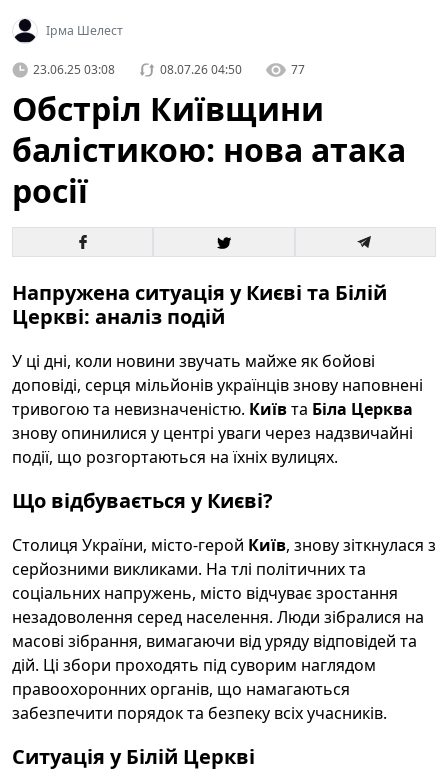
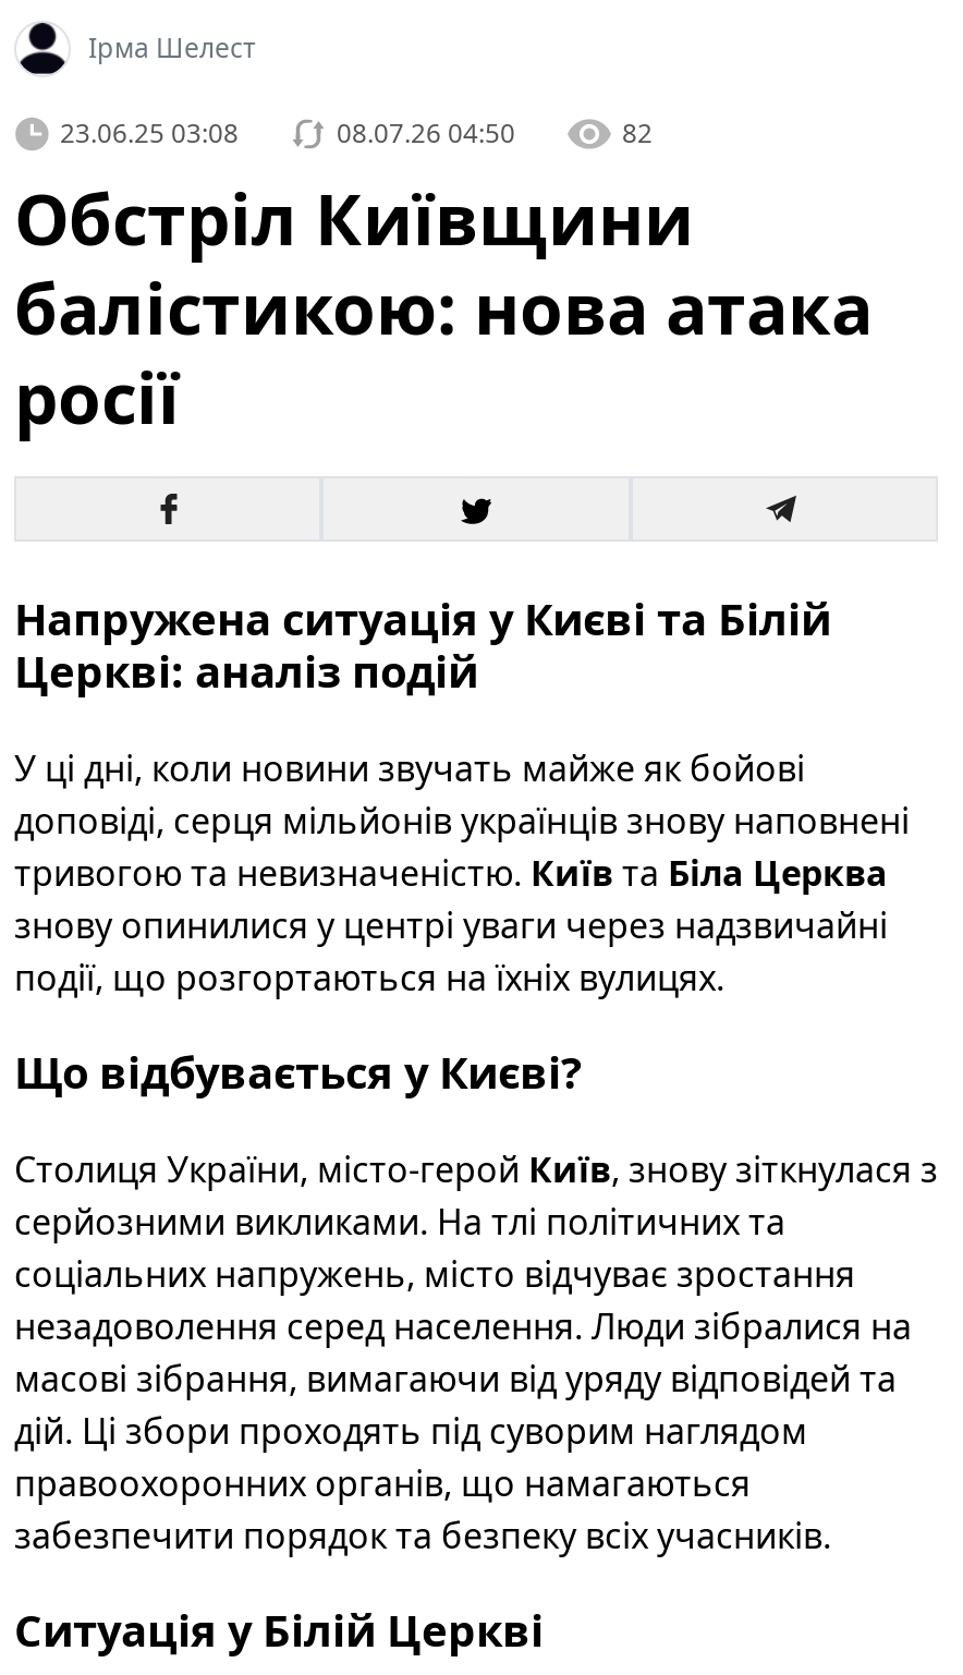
- 77
+ 82
